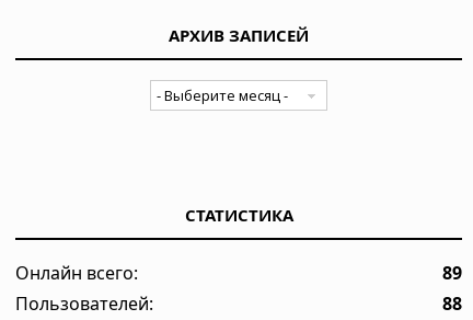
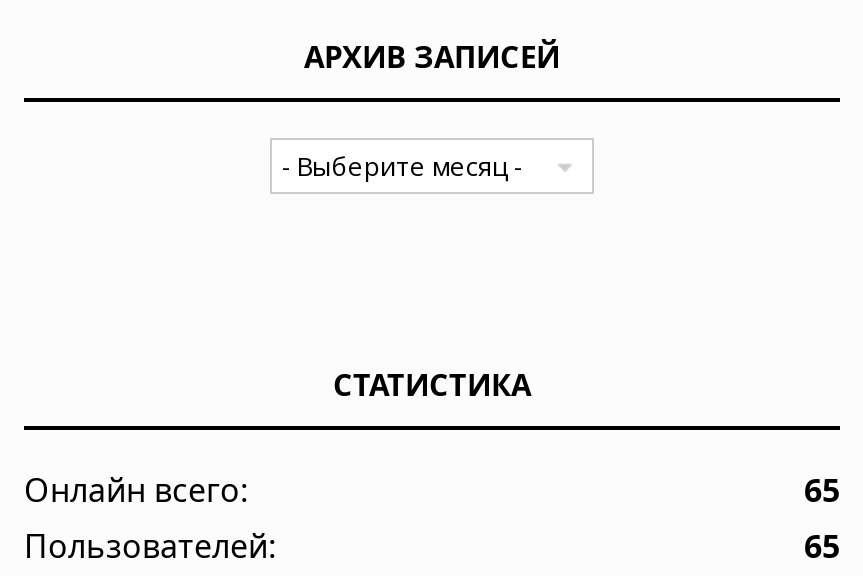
- 89
+ 65

- 88
+ 65
